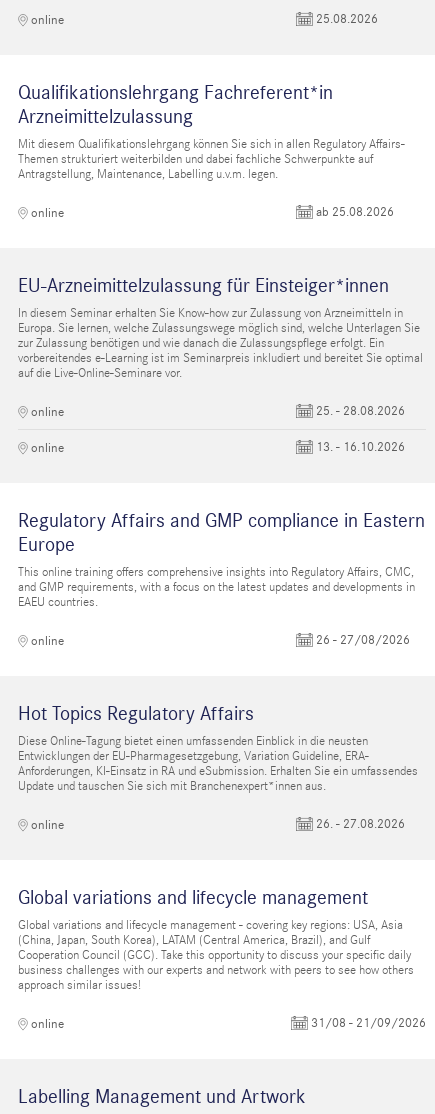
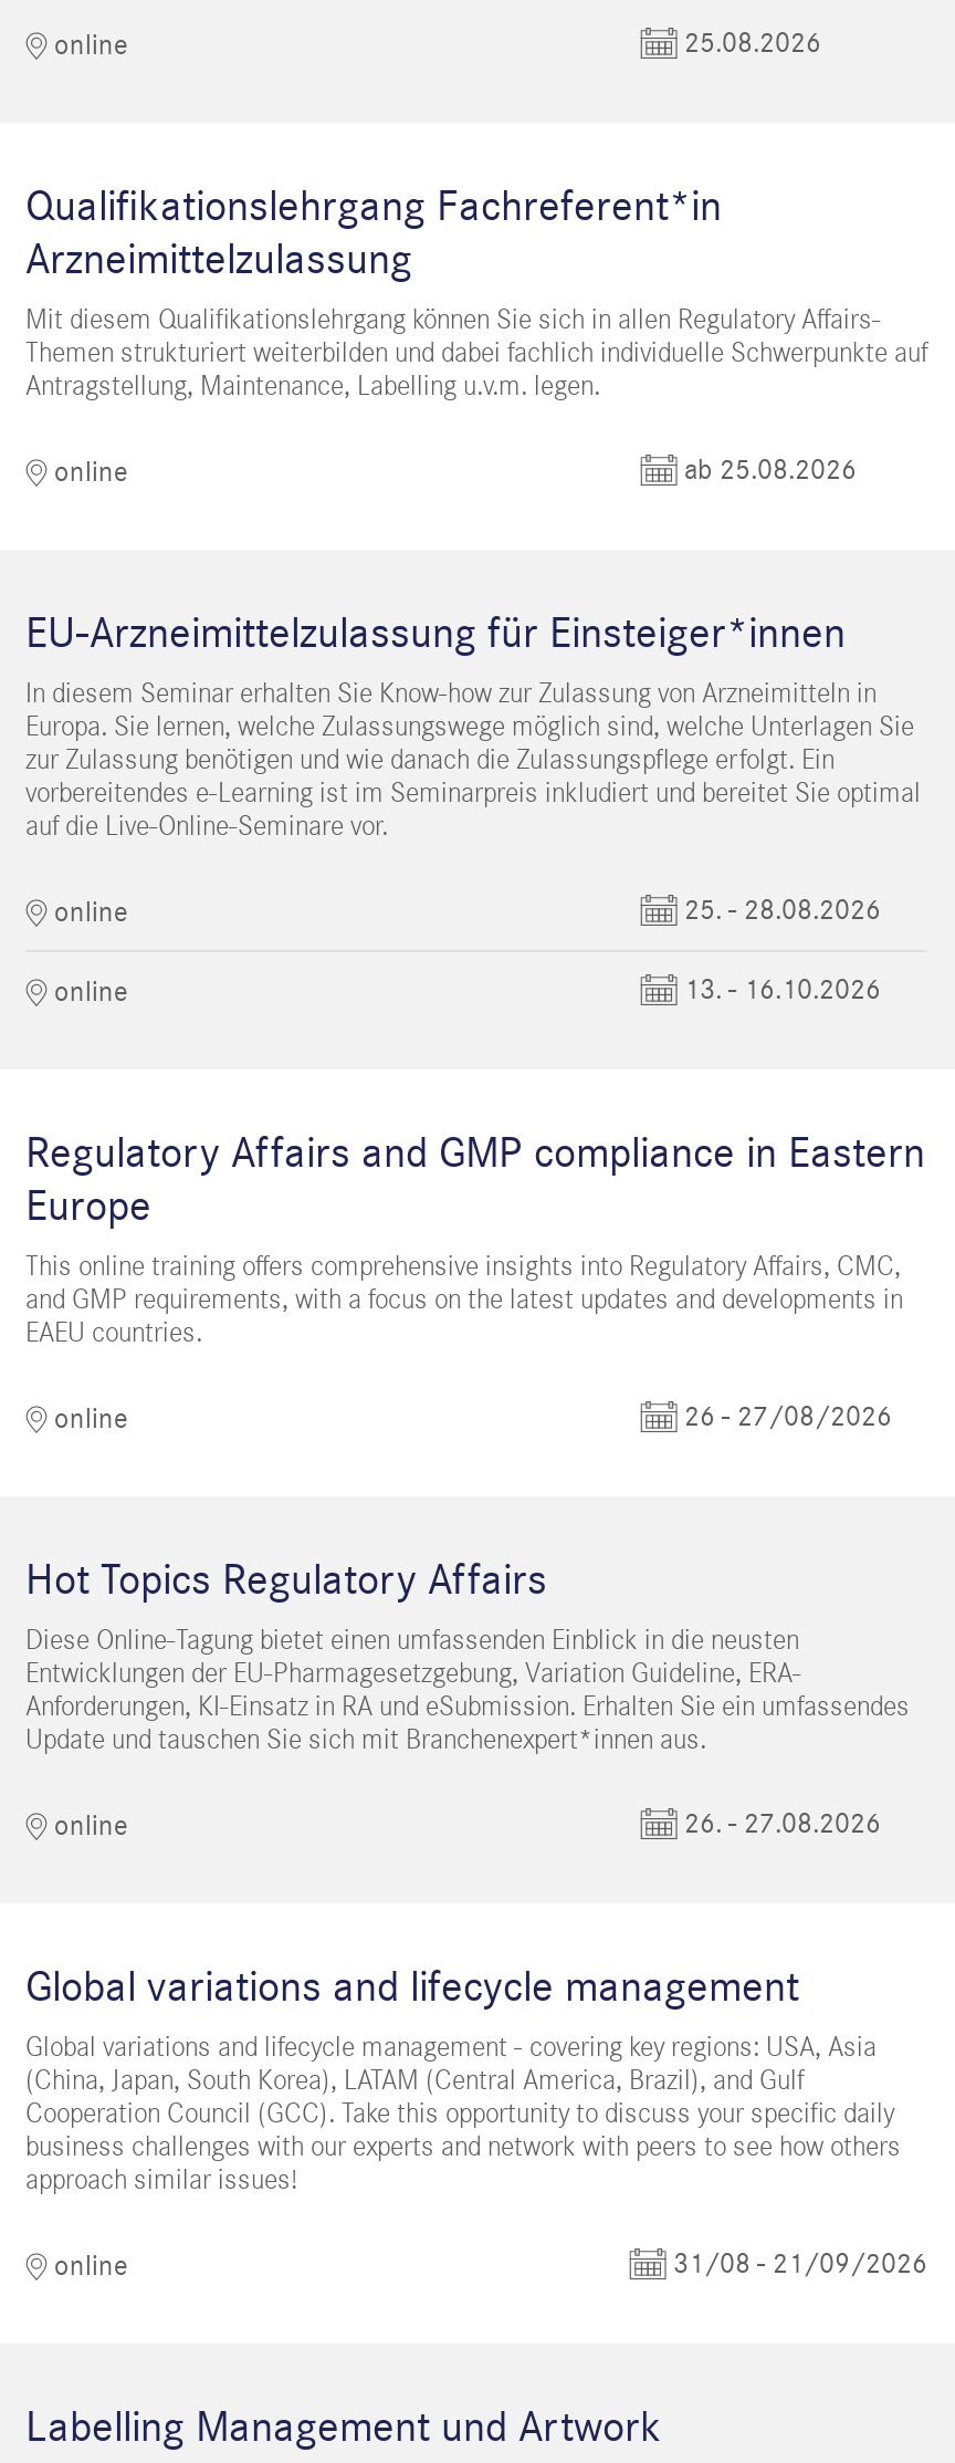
- Themen strukturiert weiterbilden und dabei fachliche Schwerpunkte auf
+ Themen strukturiert weiterbilden und dabei fachlich individuelle Schwerpunkte auf
